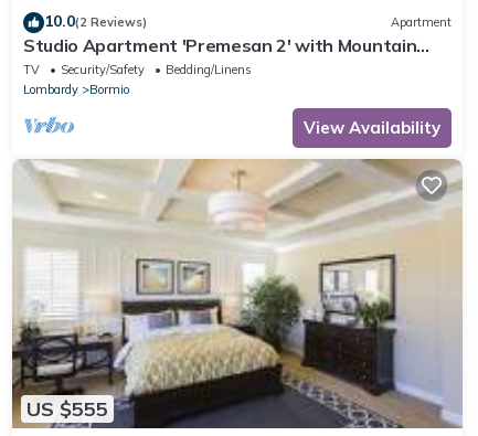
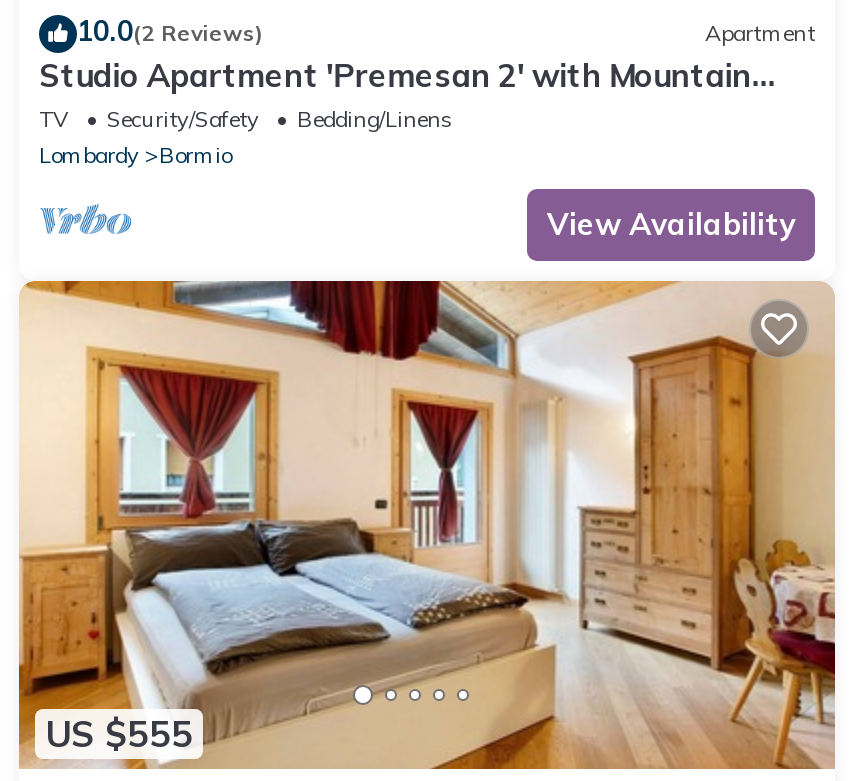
- [image]
+ [image]
